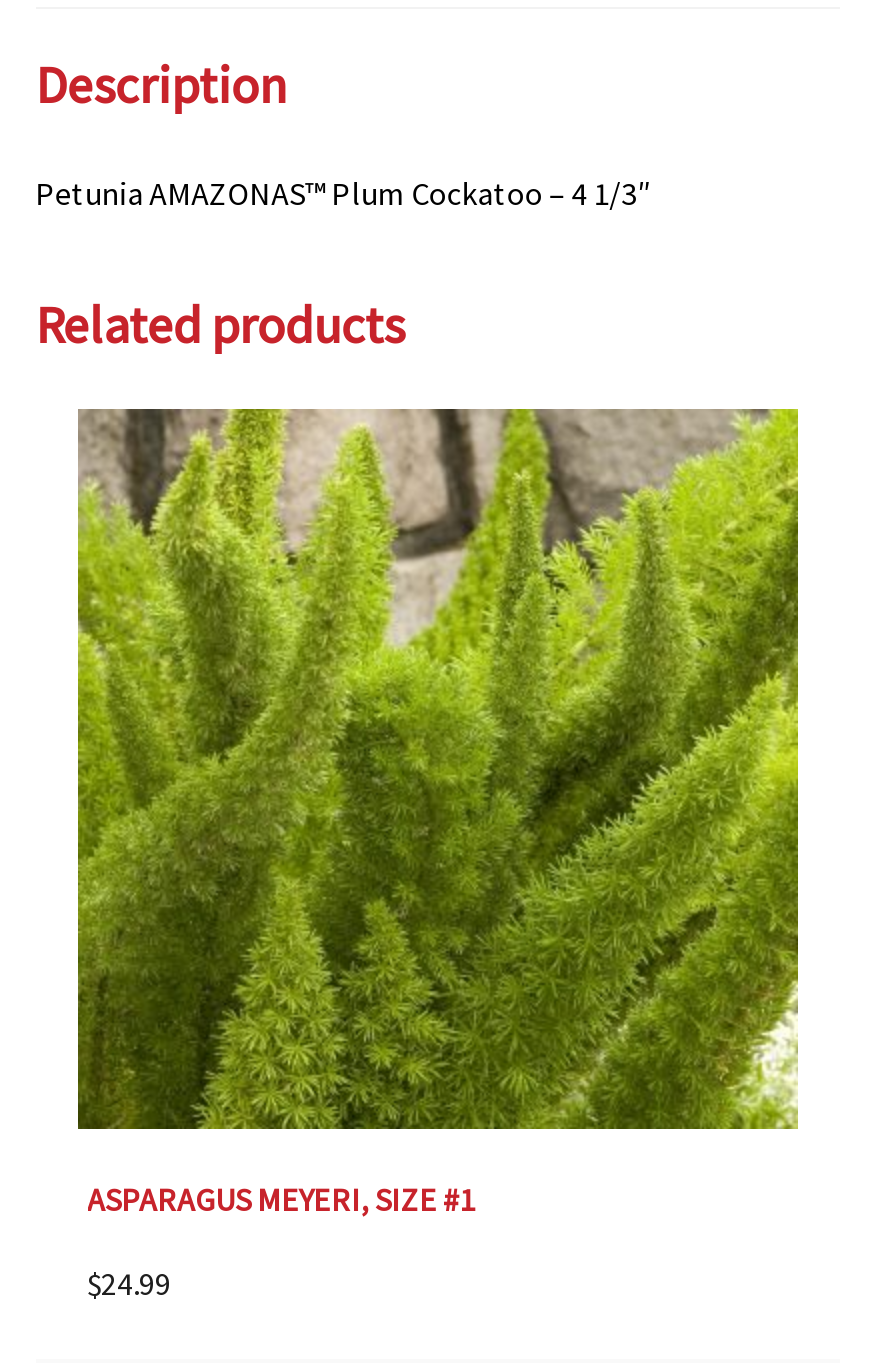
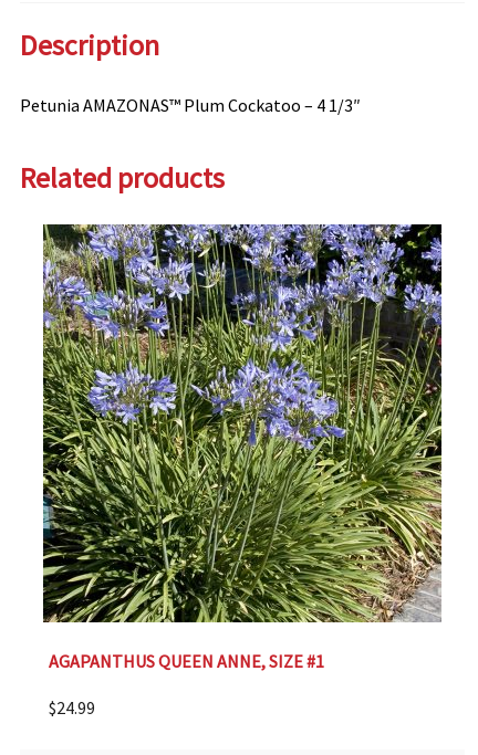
- [image]
- ASPARAGUS MEYERI, SIZE #1
+ [image]
+ AGAPANTHUS QUEEN ANNE, SIZE #1
